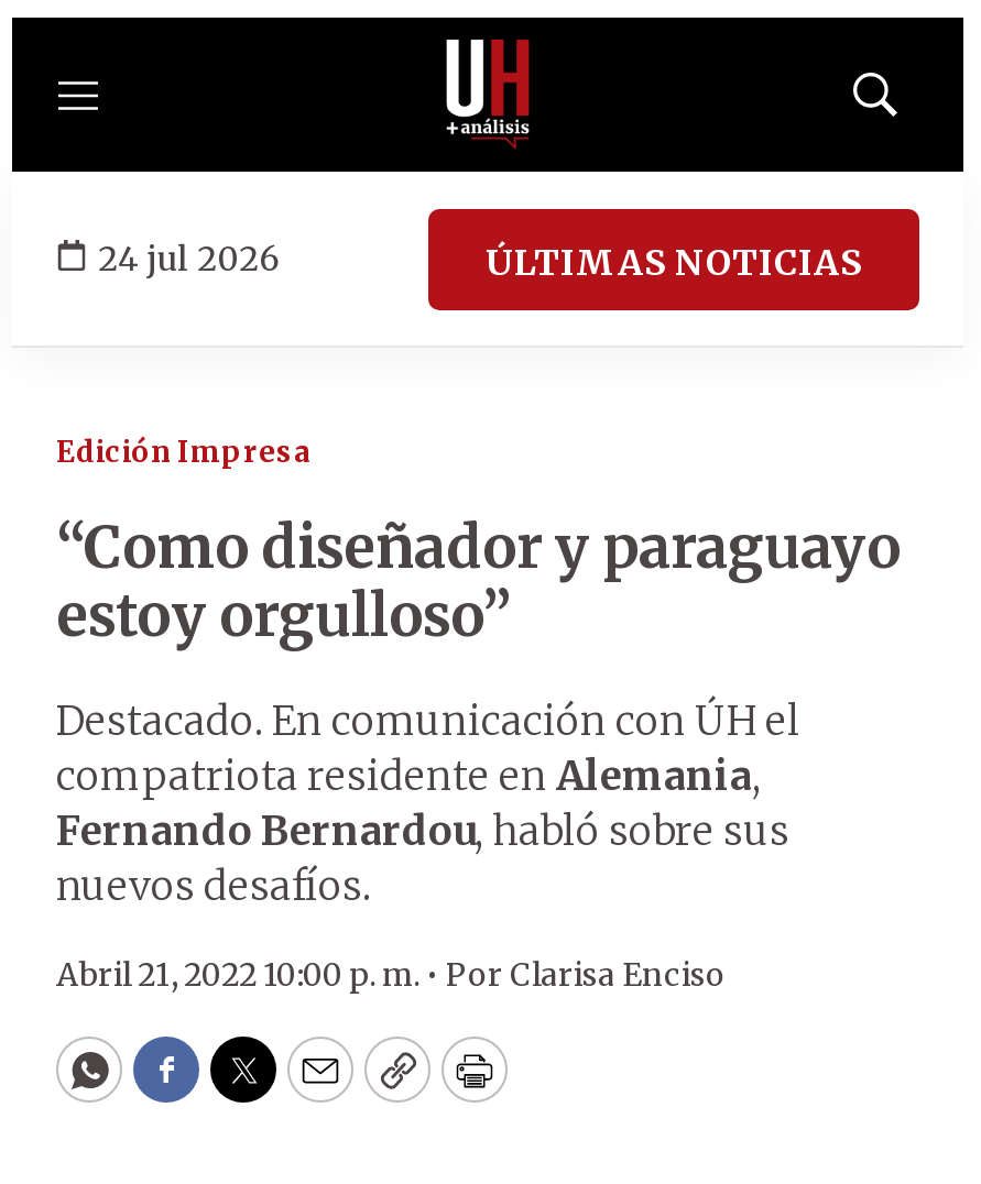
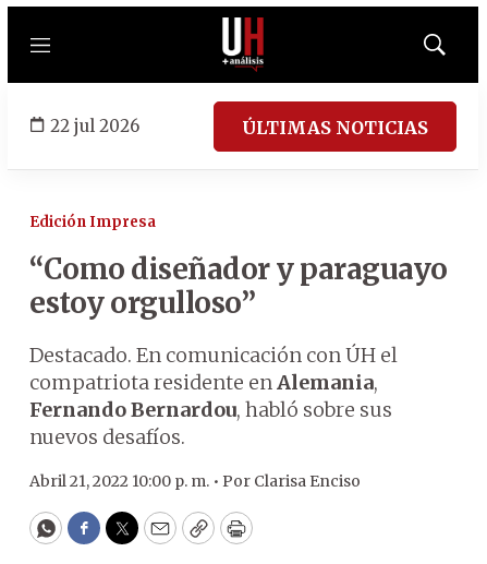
- 24 jul 2026
+ 22 jul 2026
